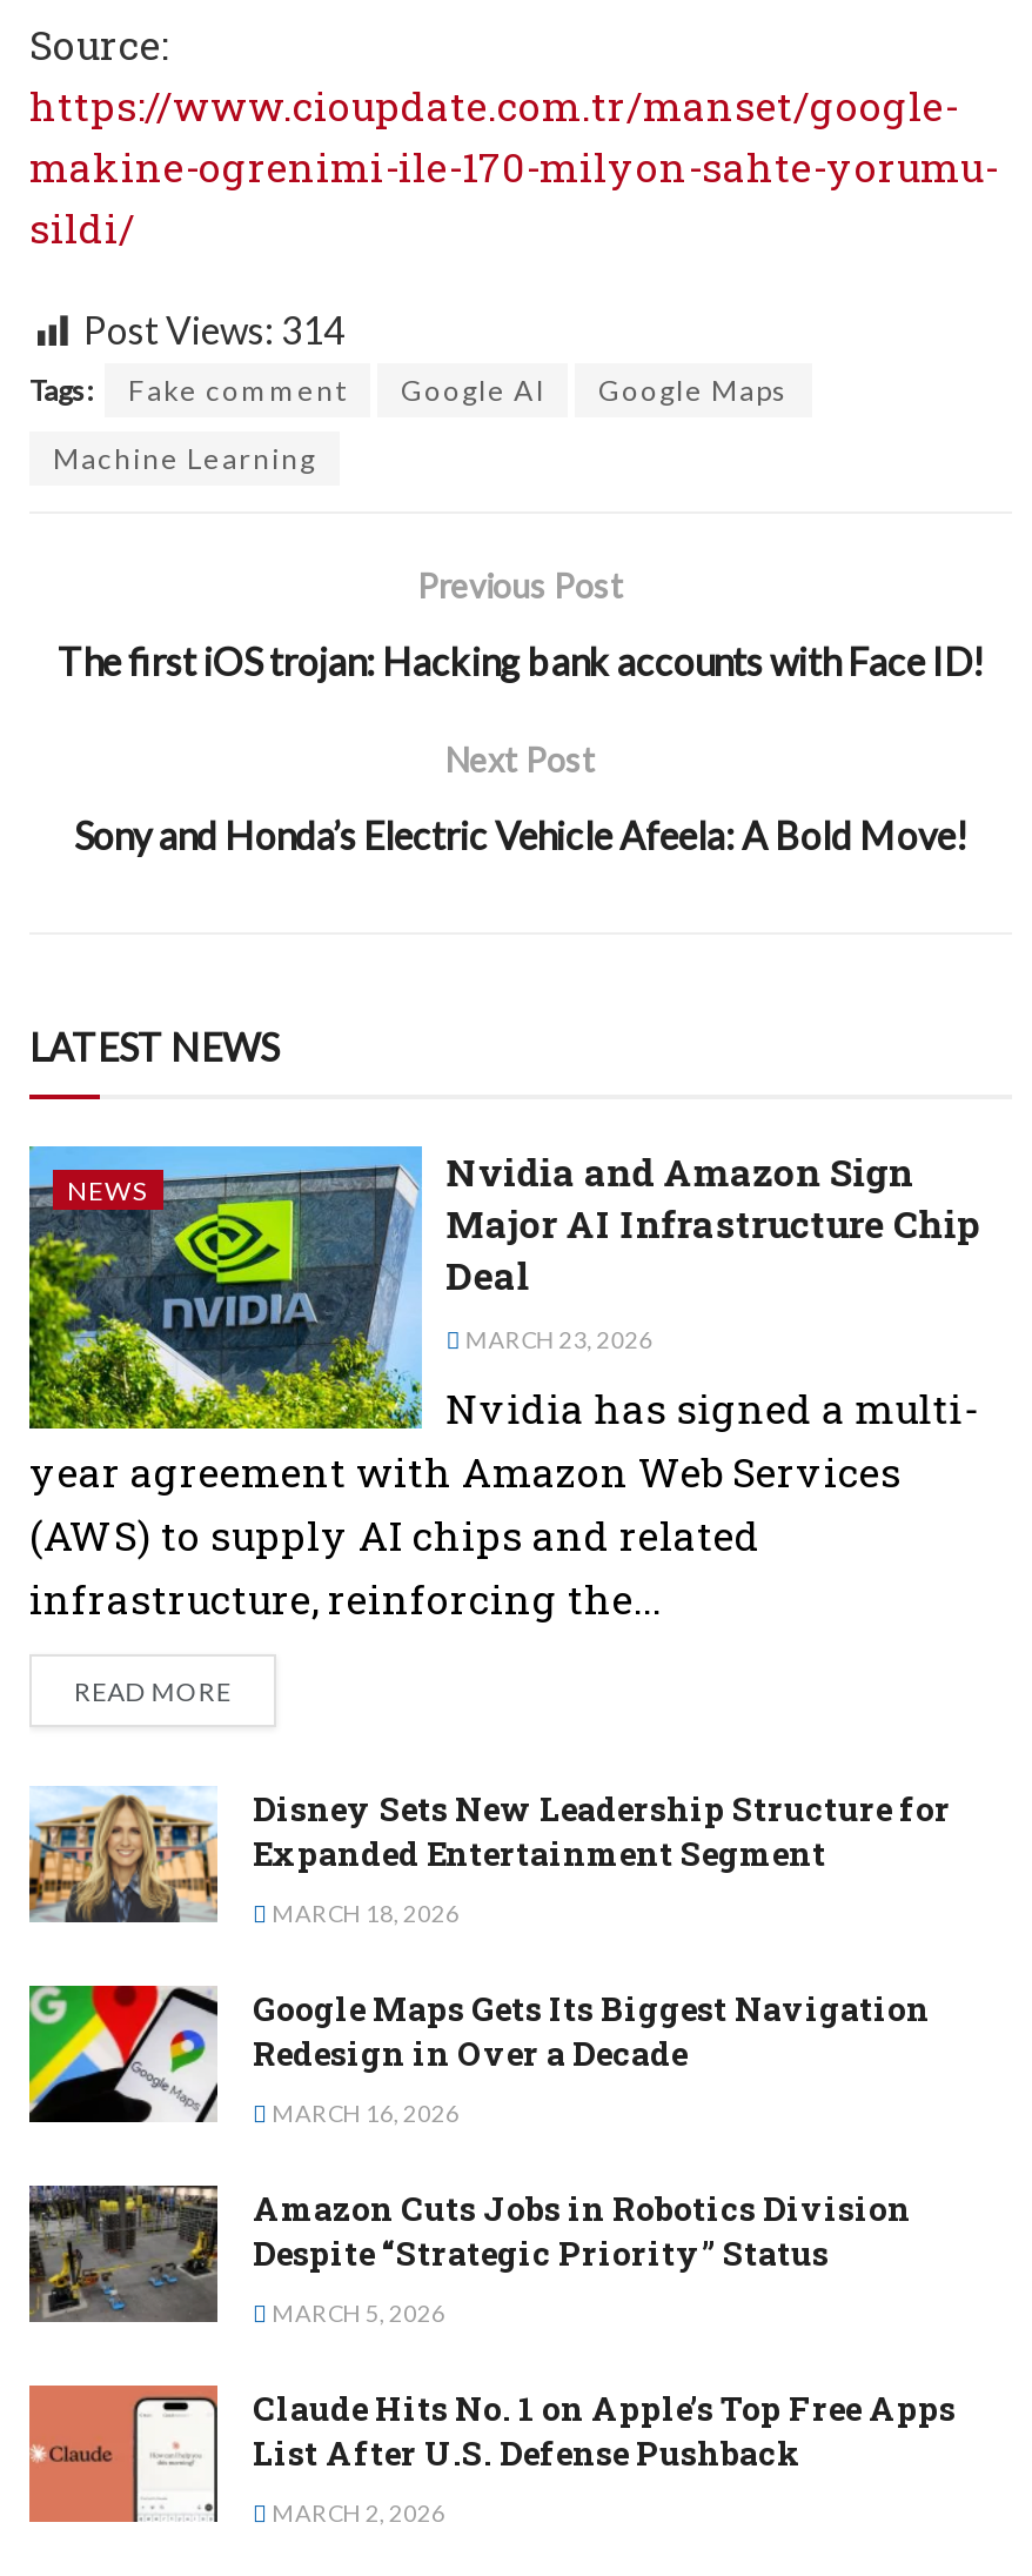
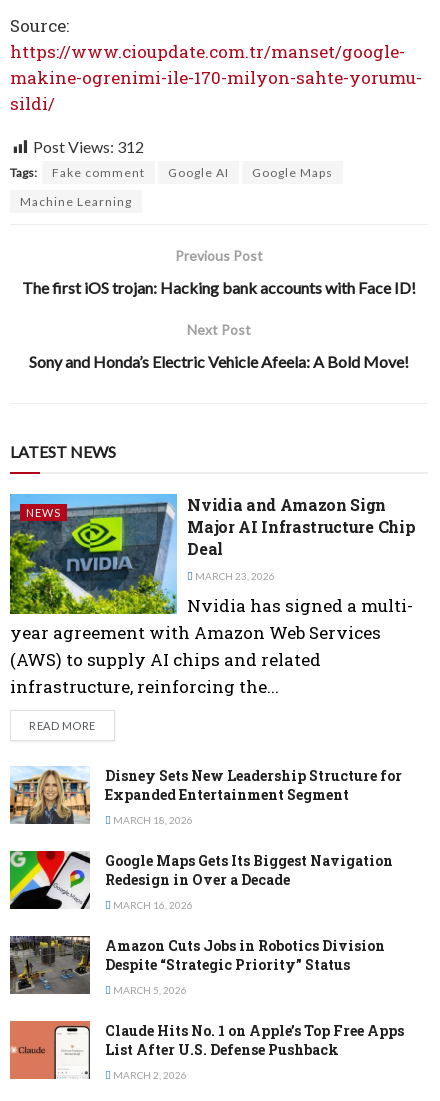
- Post Views: 314
+ Post Views: 312
